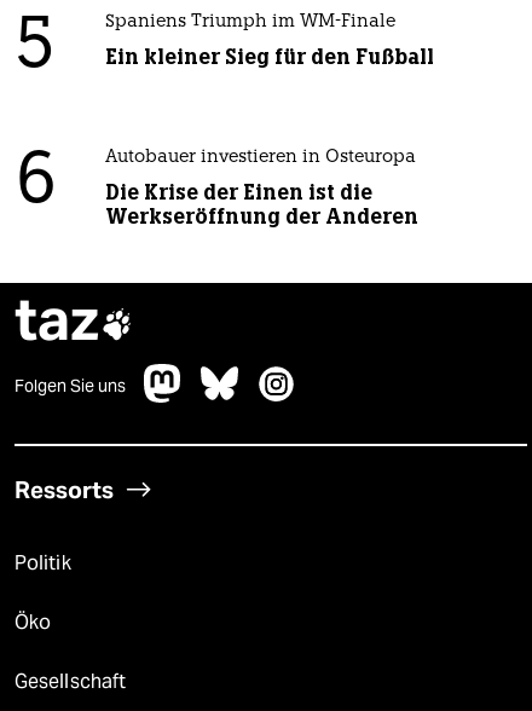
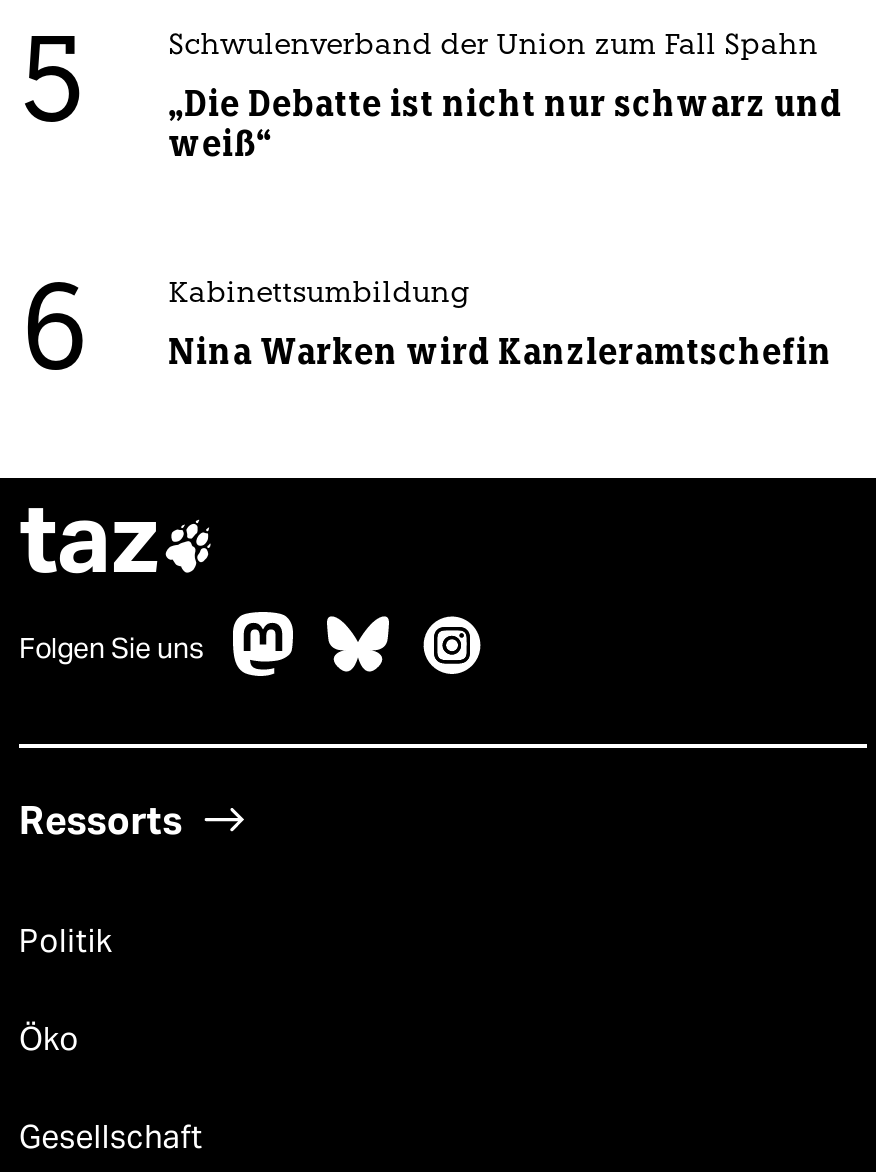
- Spaniens Triumph im WM-Finale
+ Schwulenverband der Union zum Fall Spahn

- Ein kleiner Sieg für den Fußball
+ „Die Debatte ist nicht nur schwarz und
+ weiß“

- Autobauer investieren in Osteuropa
+ Kabinettsumbildung

- Die Krise der Einen ist die
- Werkseröffnung der Anderen
+ Nina Warken wird Kanzleramtschefin
